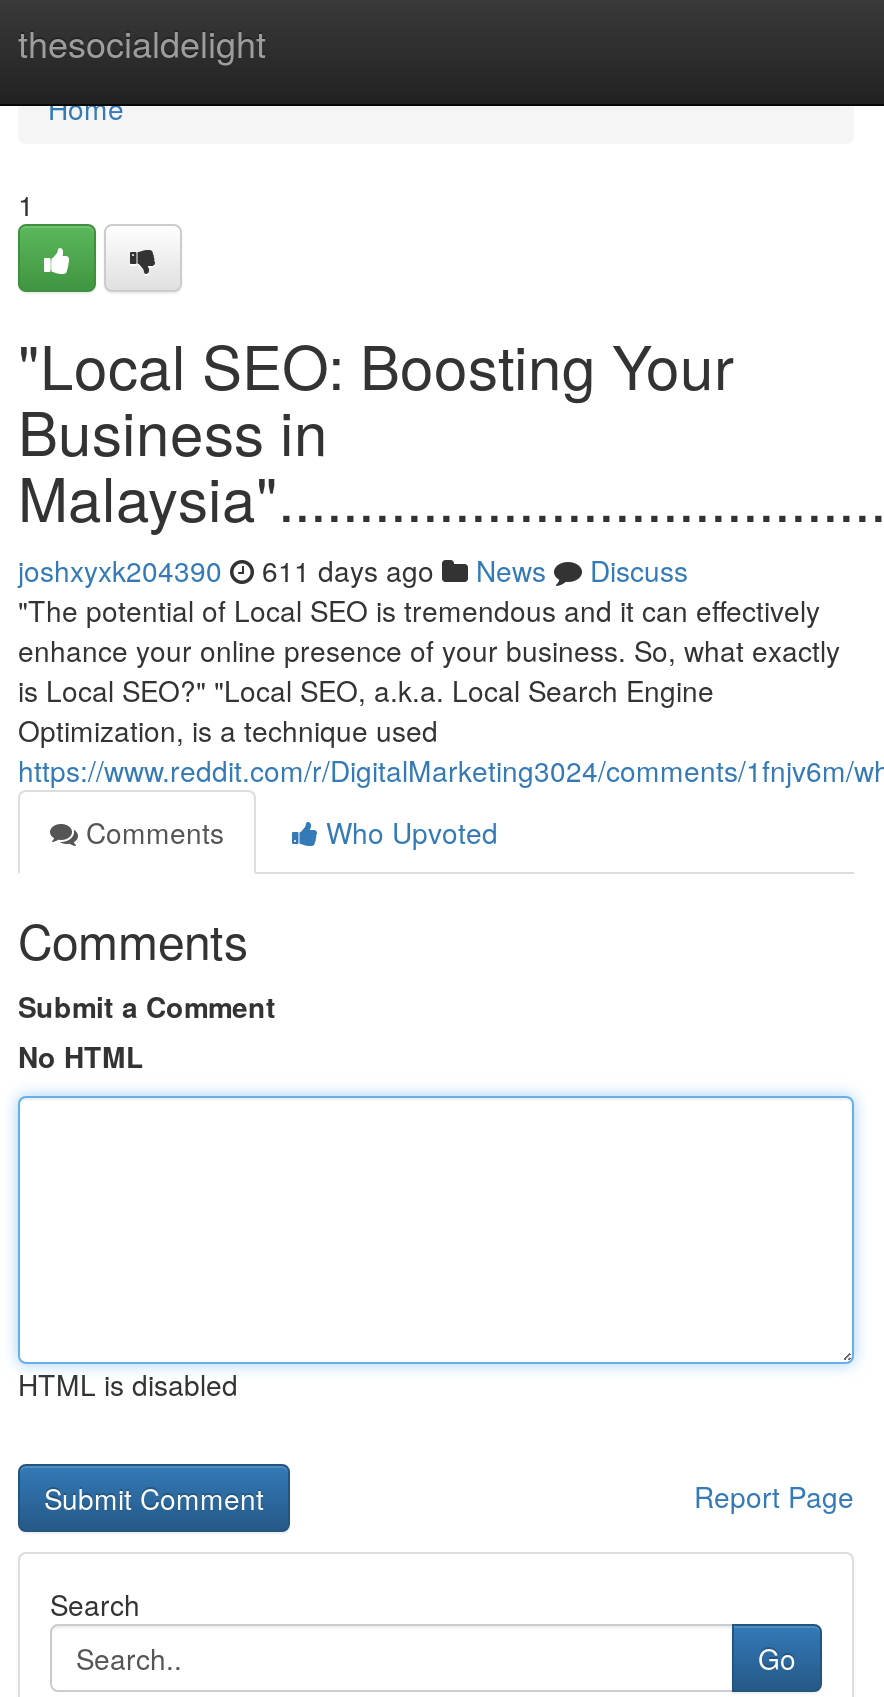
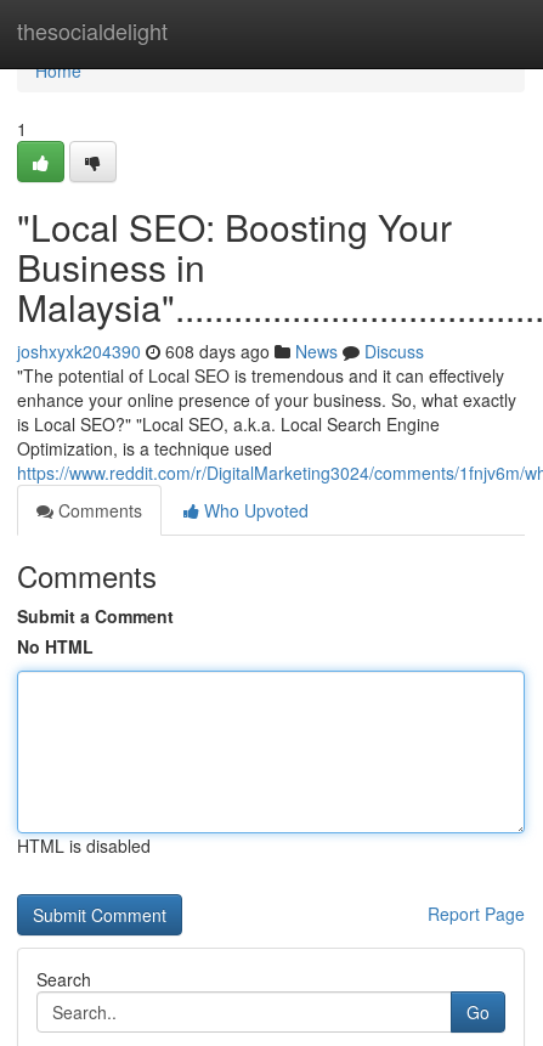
- joshxyxk204390 611 days ago News Discuss
+ joshxyxk204390 608 days ago News Discuss
